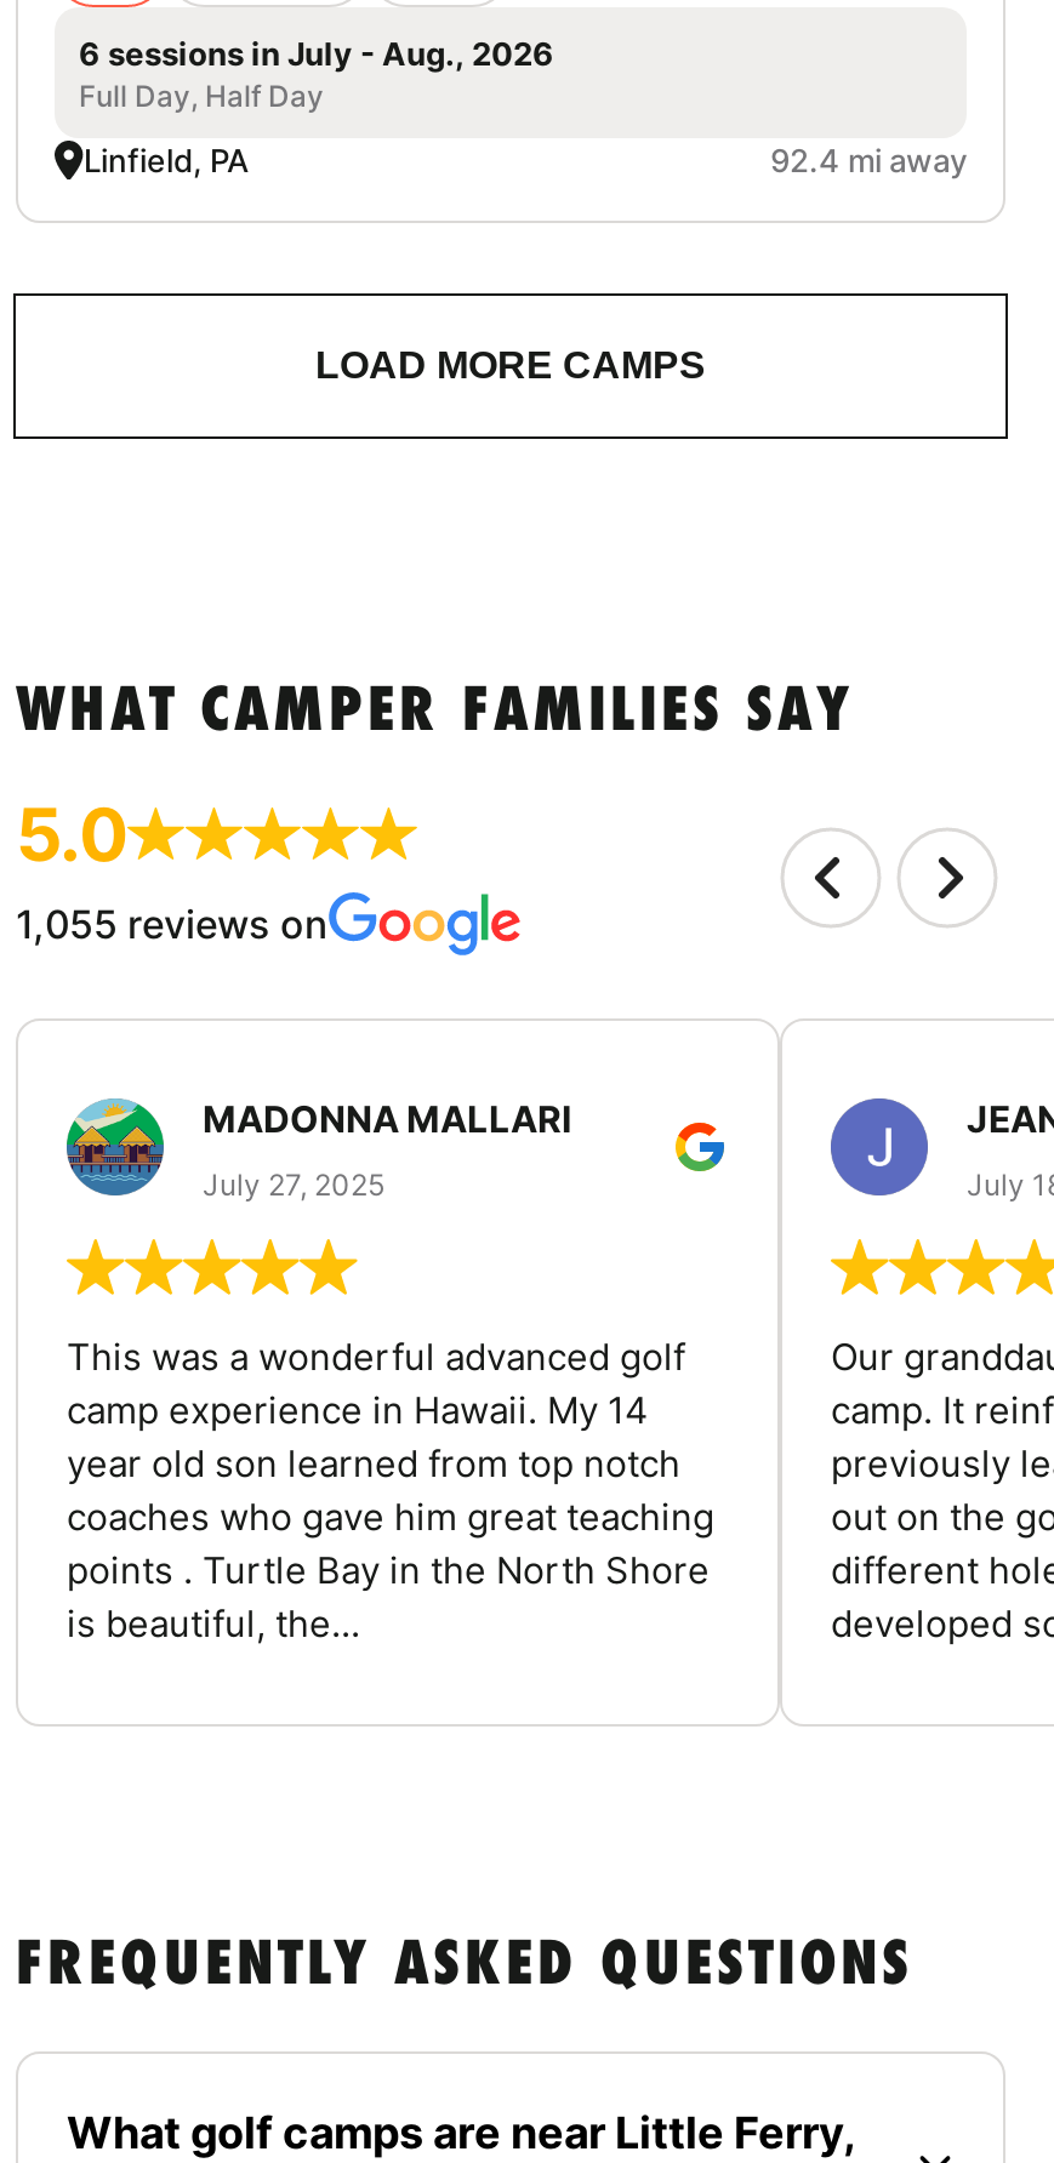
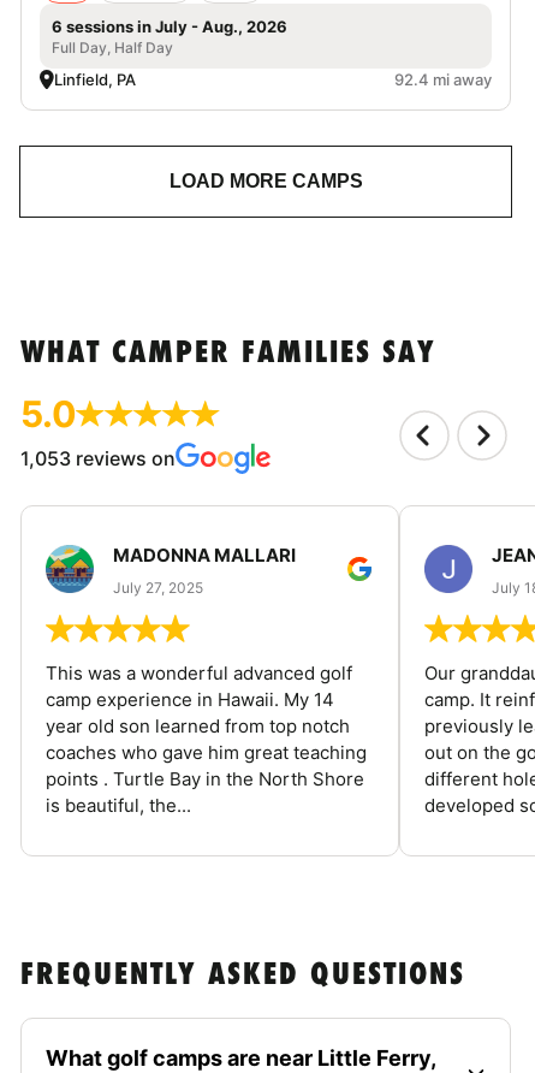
- 1,055 reviews on
+ 1,053 reviews on
